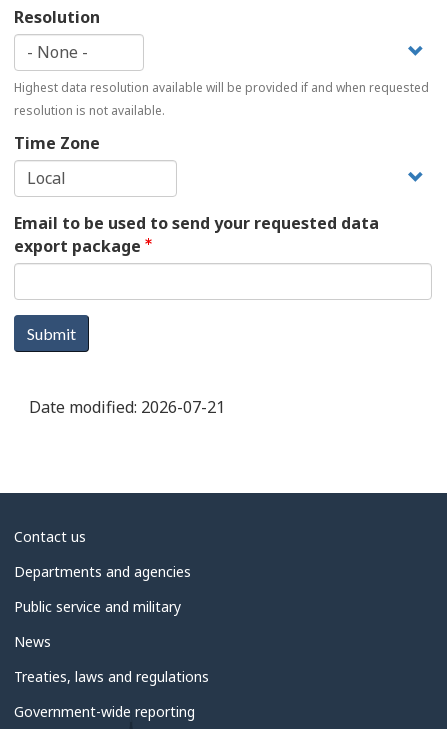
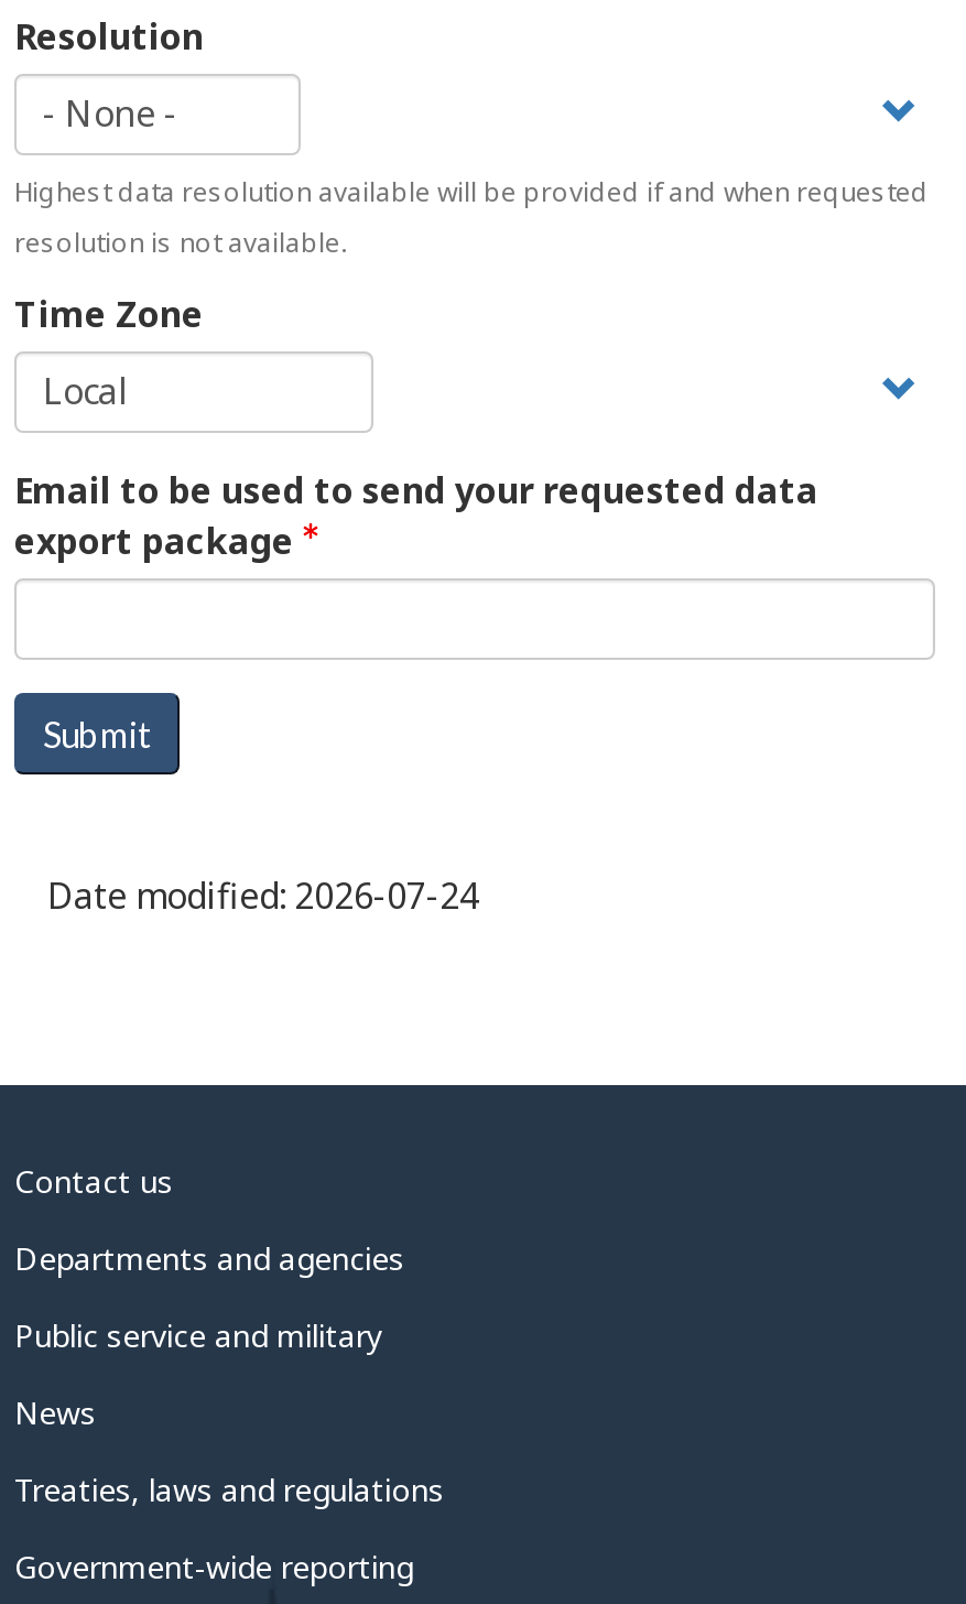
- Date modified: 2026-07-21
+ Date modified: 2026-07-24
